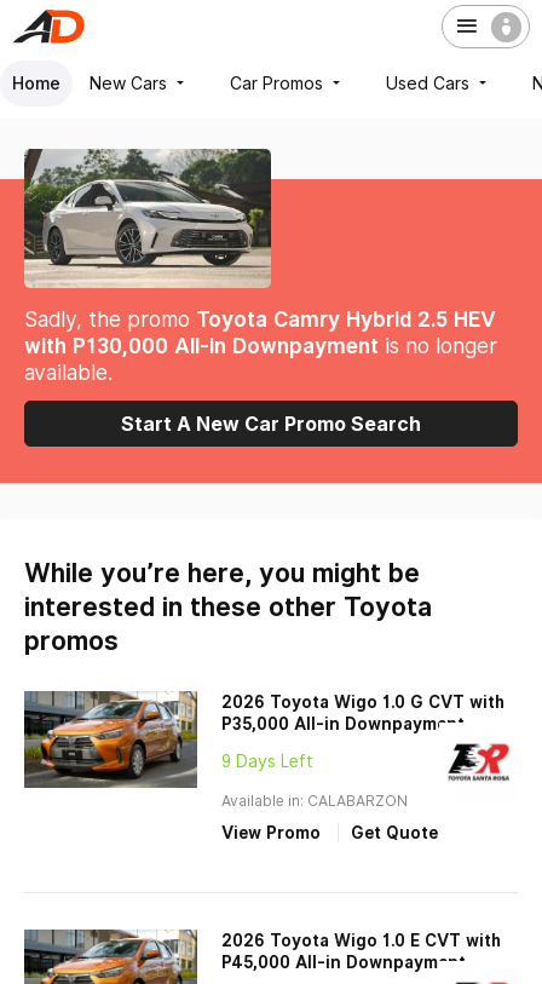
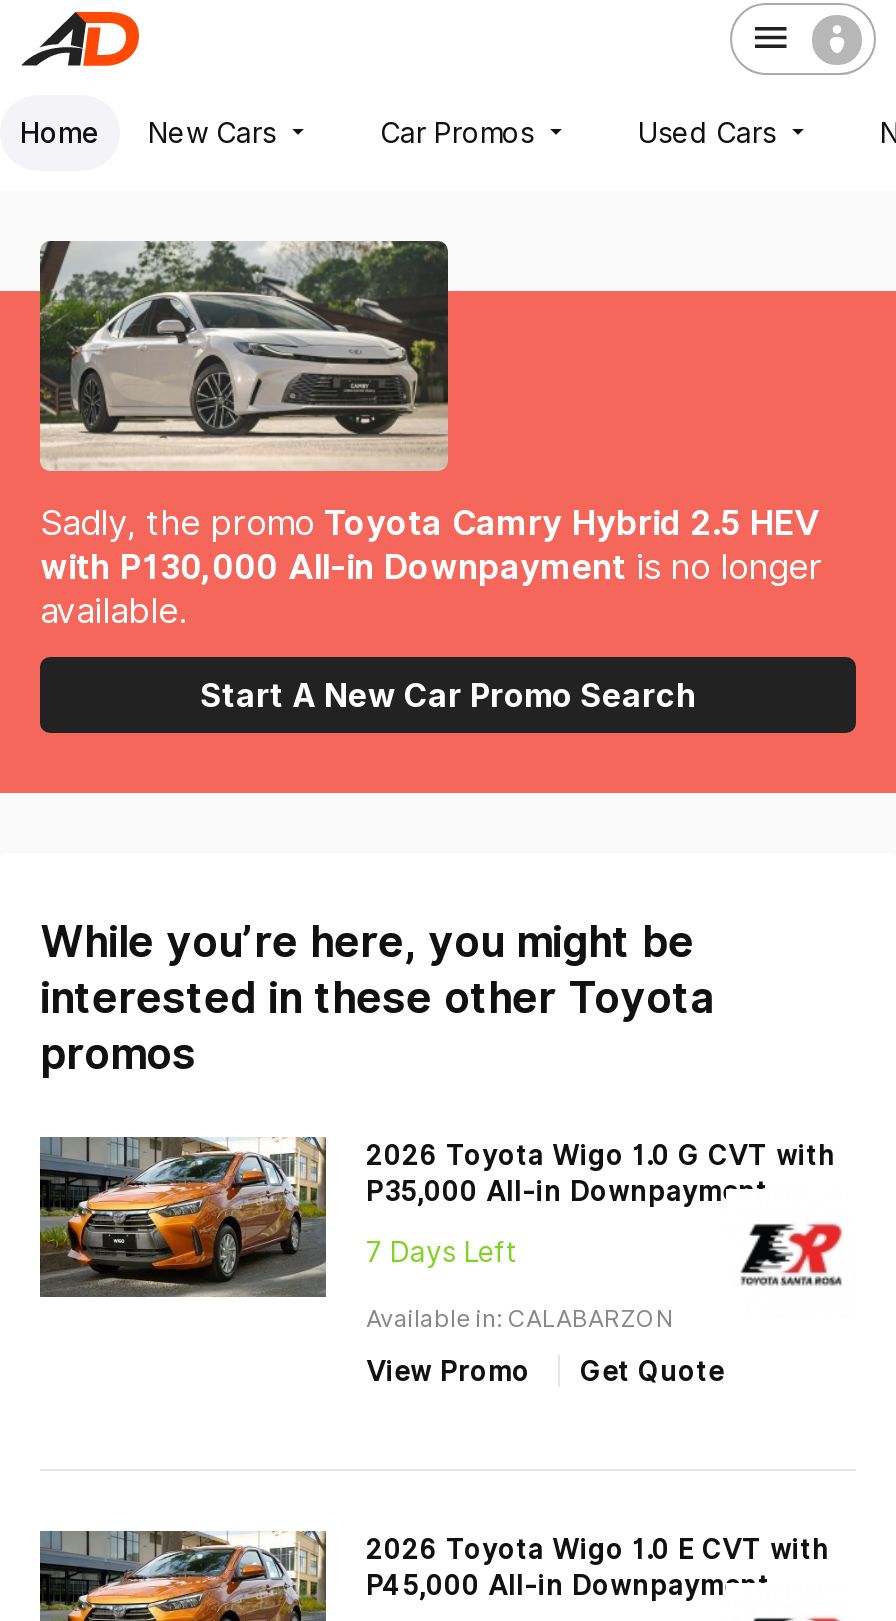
- 9 Days Left
+ 7 Days Left
